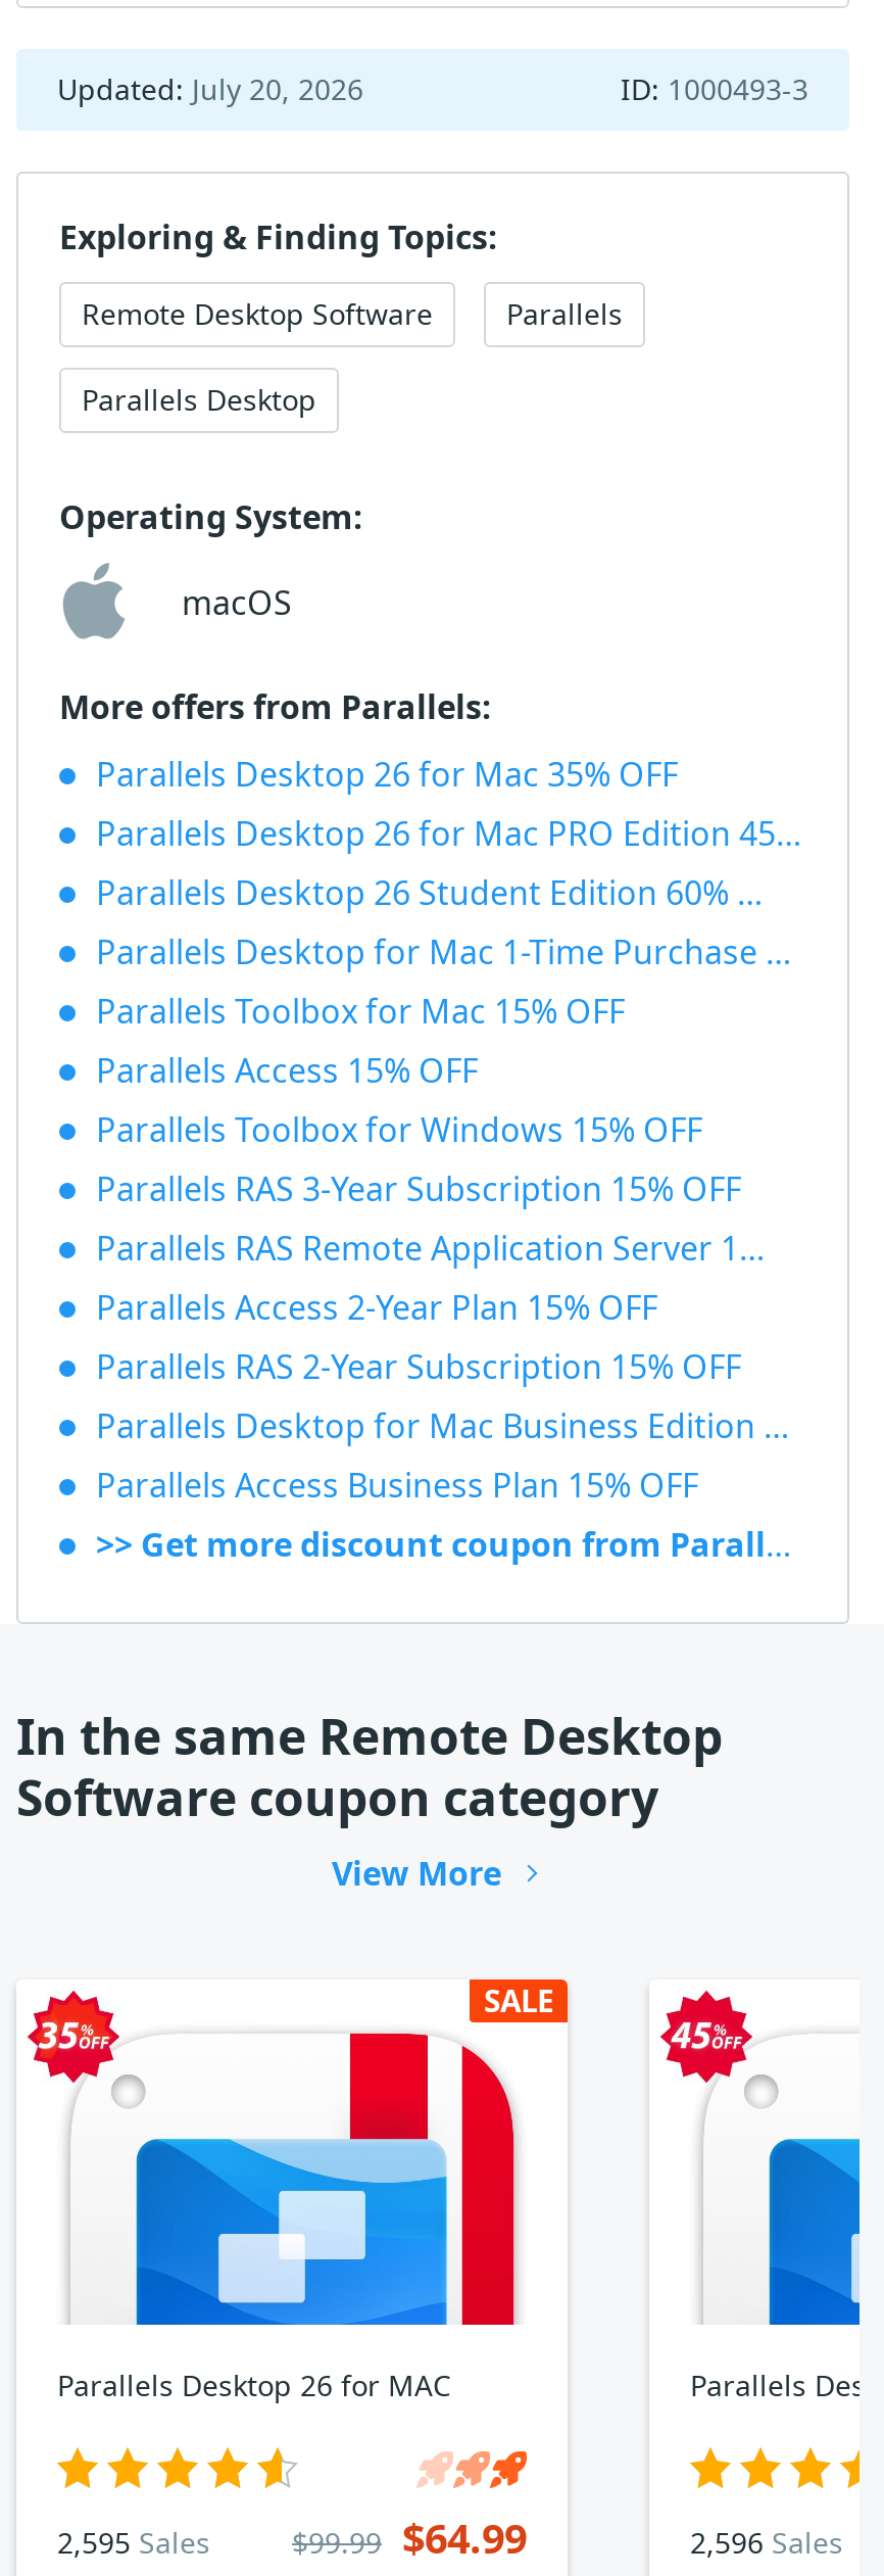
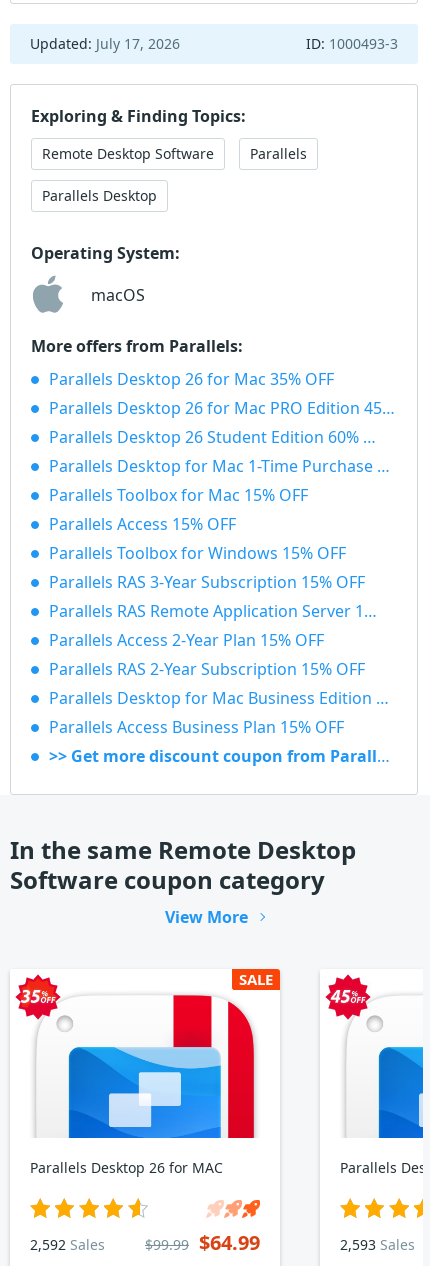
- Updated: July 20, 2026
+ Updated: July 17, 2026

- 2,595 Sales
+ 2,592 Sales

- 2,596 Sales
+ 2,593 Sales
